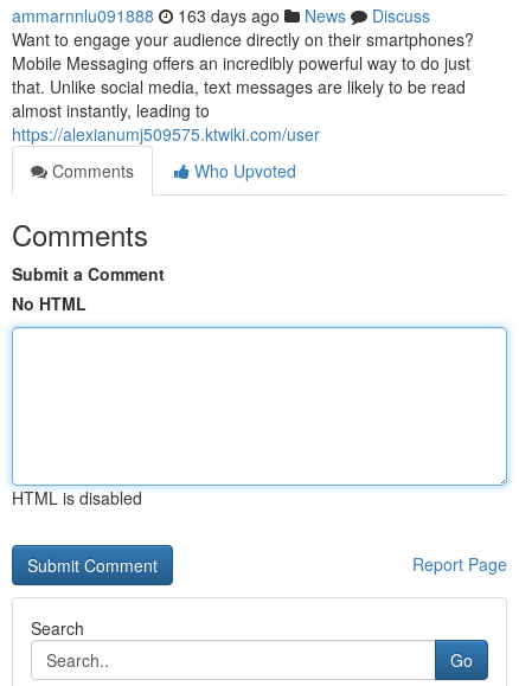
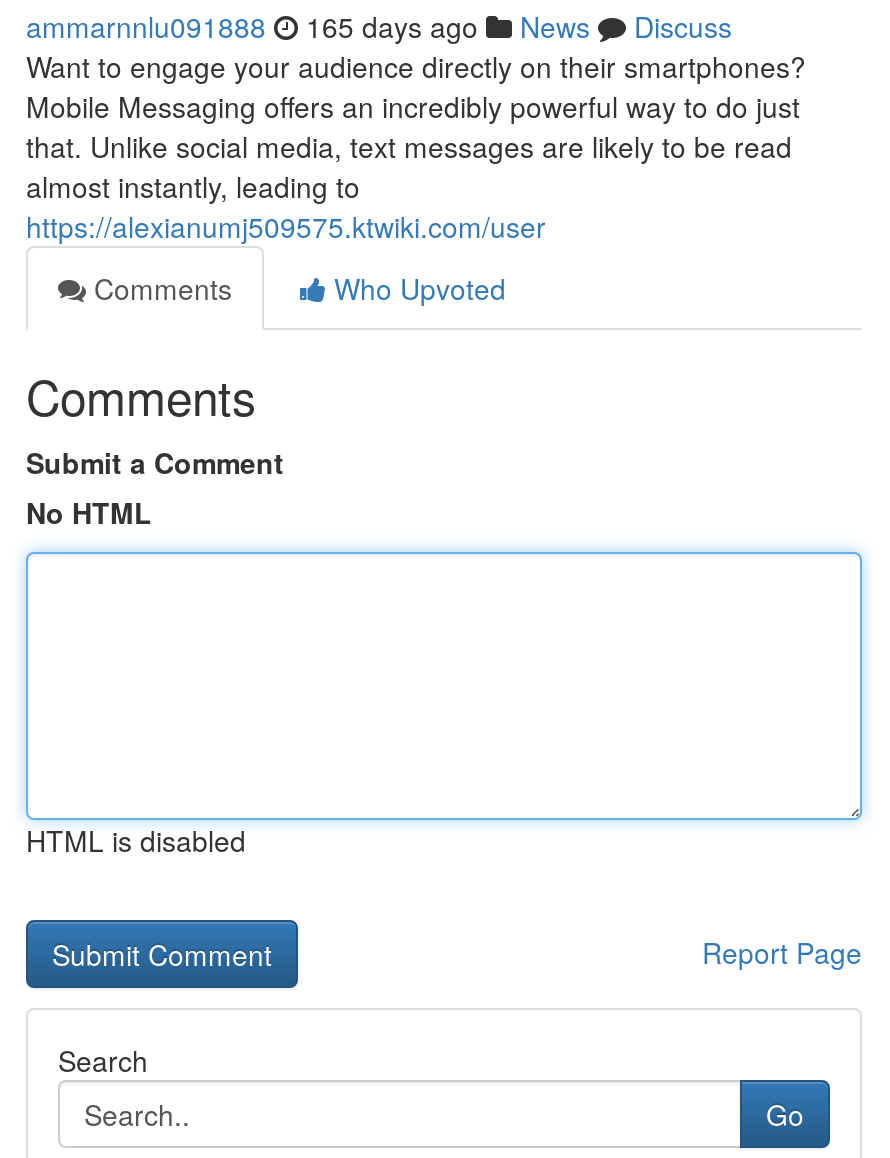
- ammarnnlu091888 163 days ago News Discuss
+ ammarnnlu091888 165 days ago News Discuss
